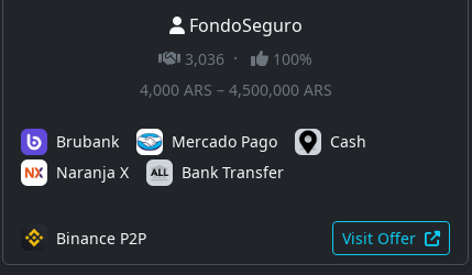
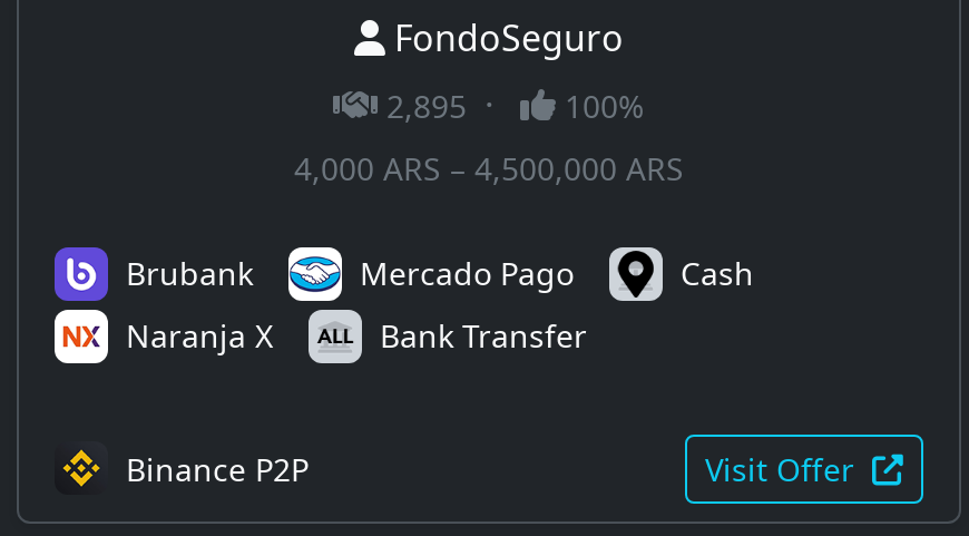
- 3,036 · 100%
+ 2,895 · 100%
